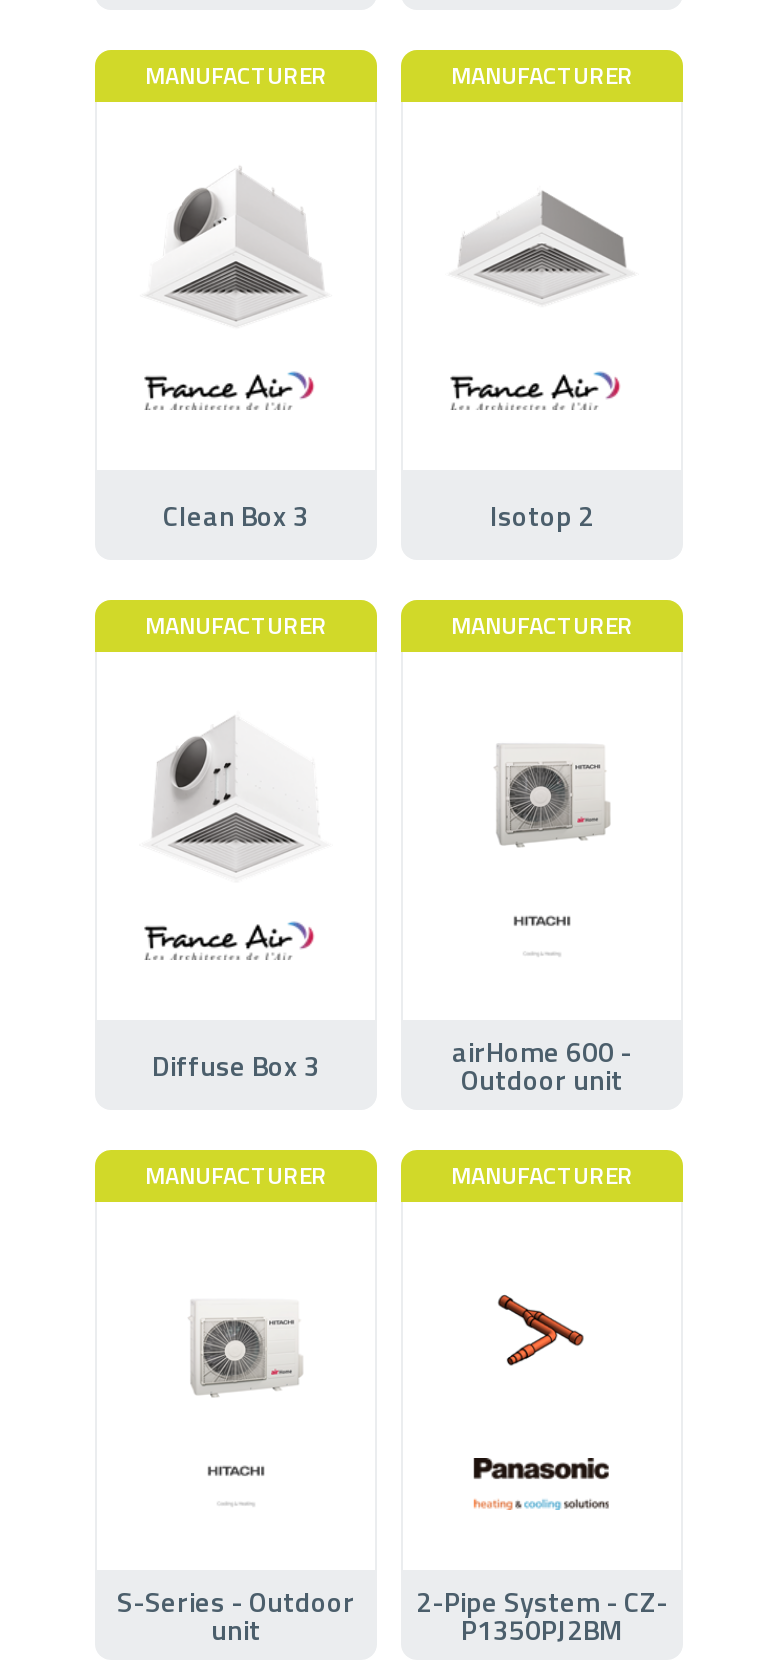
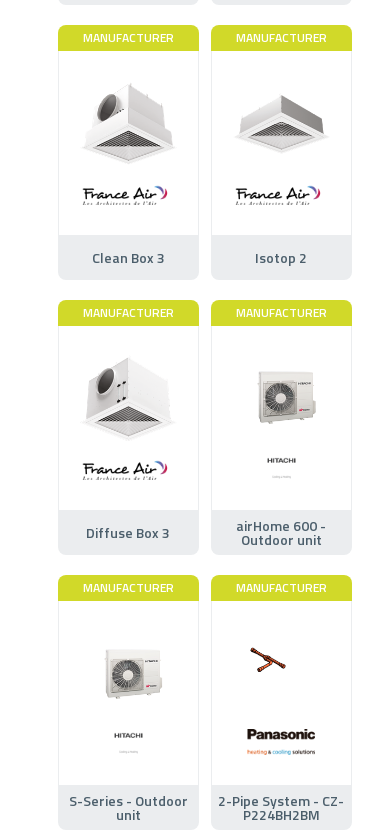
- [image]
+ [image]

- P1350PJ2BM
+ P224BH2BM
